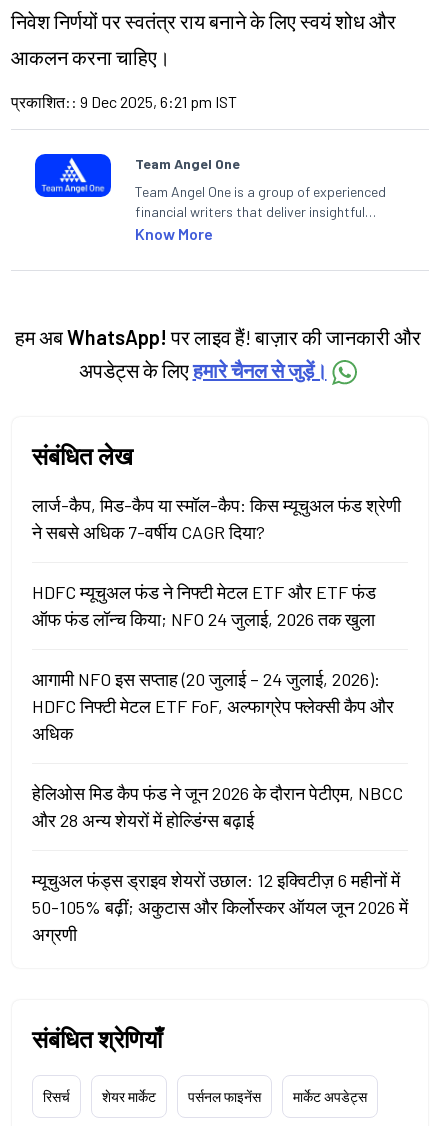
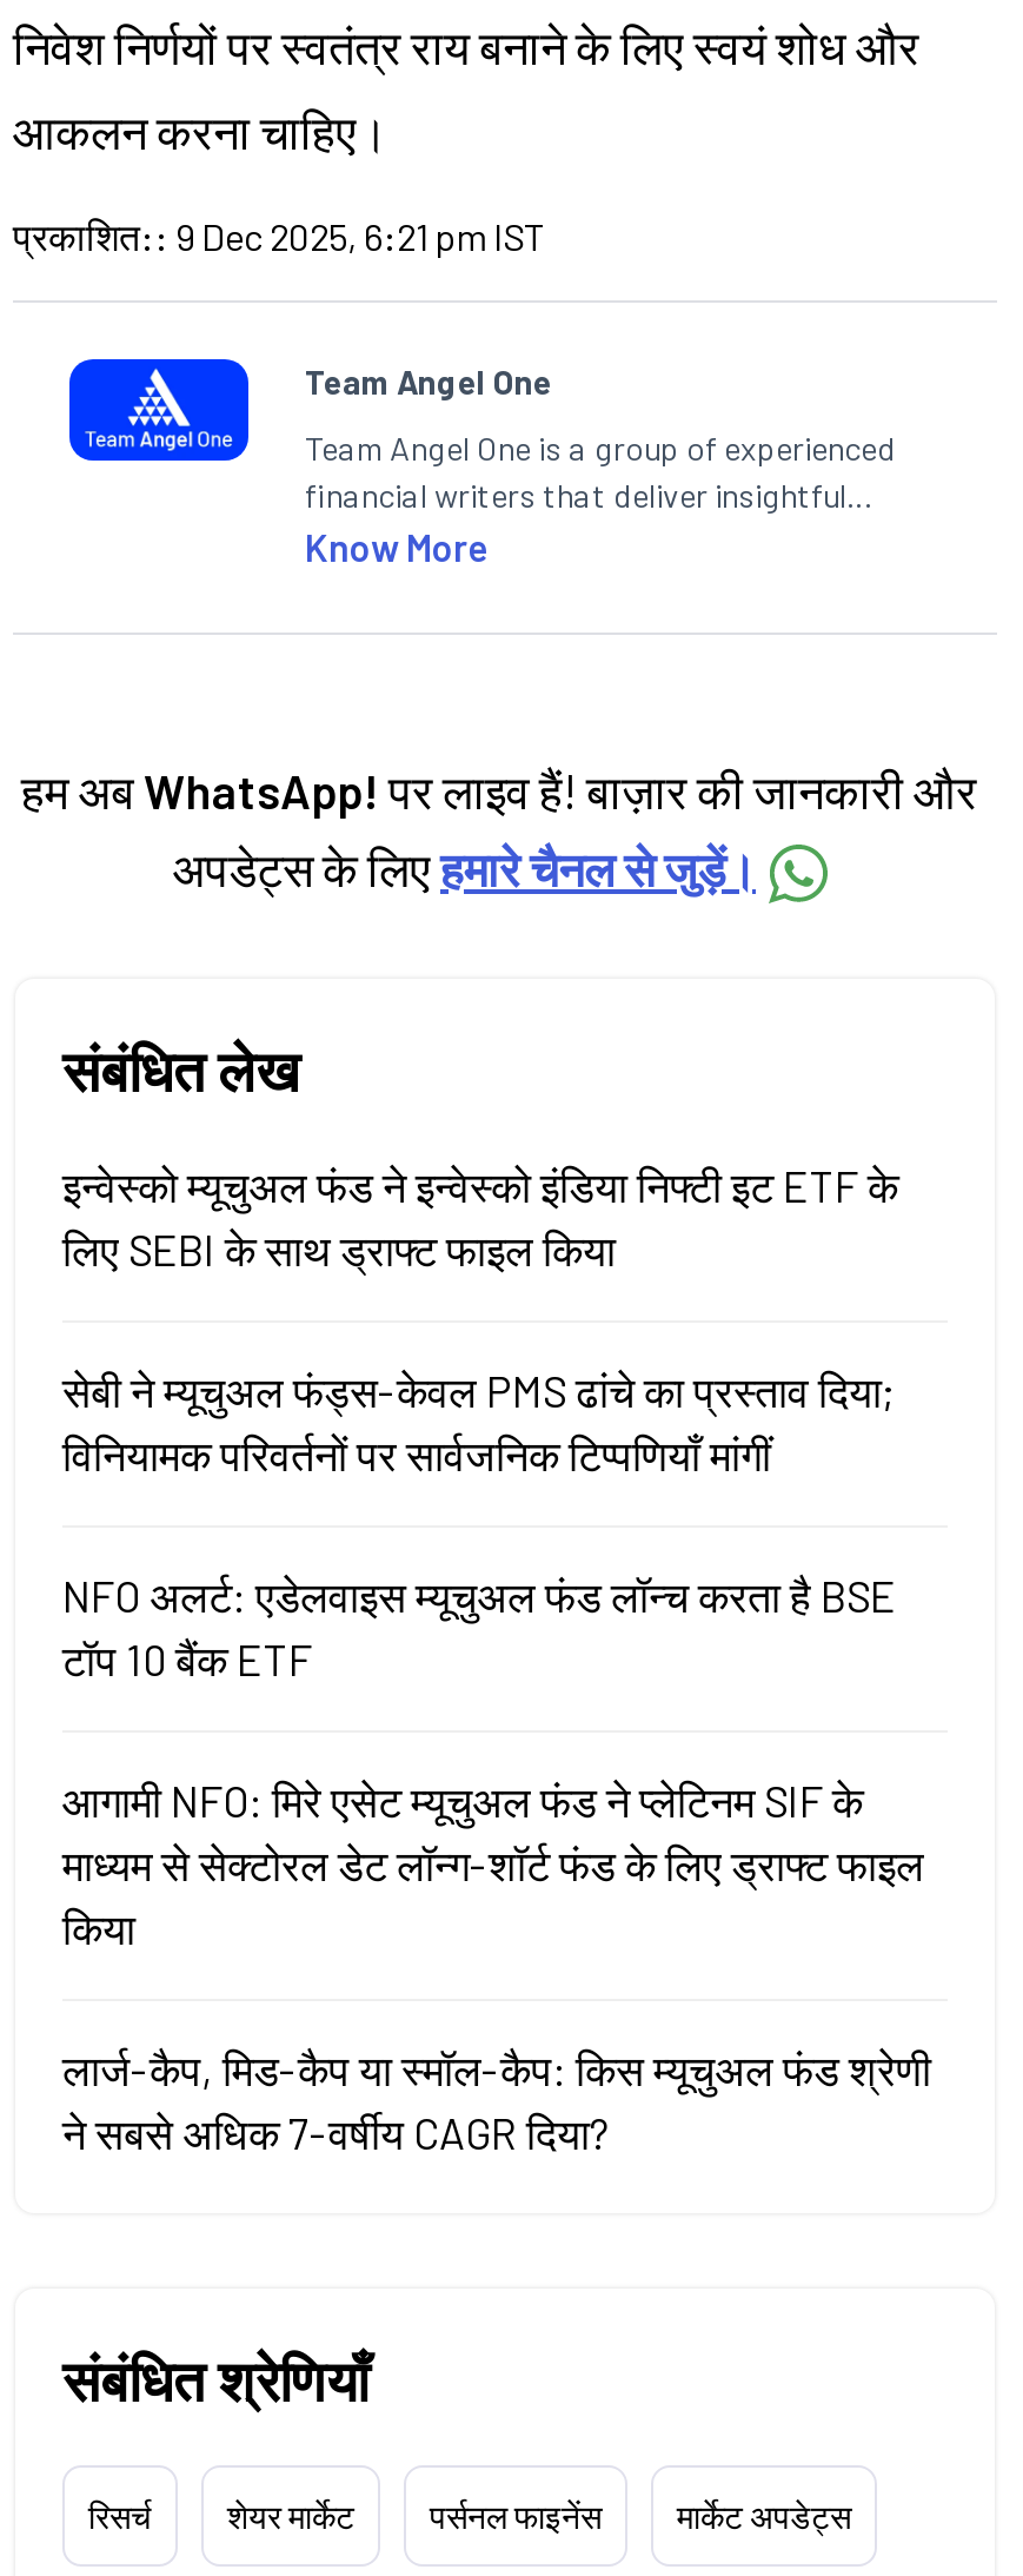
+ इन्वेस्को म्यूचुअल फंड ने इन्वेस्को इंडिया निफ्टी इट ETF के
+ लिए SEBI के साथ ड्राफ्ट फाइल किया
+ सेबी ने म्यूचुअल फंड्स-केवल PMS ढांचे का प्रस्ताव दिया;
+ विनियामक परिवर्तनों पर सार्वजनिक टिप्पणियाँ मांगीं
+ NFO अलर्ट: एडेलवाइस म्यूचुअल फंड लॉन्च करता है BSE
+ टॉप 10 बैंक ETF
+ आगामी NFO: मिरे एसेट म्यूचुअल फंड ने प्लेटिनम SIF के
+ माध्यम से सेक्टोरल डेट लॉन्ग-शॉर्ट फंड के लिए ड्राफ्ट फाइल
+ किया

moved down: लार्ज-कैप, मिड-कैप या स्मॉल-कैप: किस म्यूचुअल फंड श्रेणी | ने सबसे अधिक 7-वर्षीय CAGR दिया?

- HDFC म्यूचुअल फंड ने निफ्टी मेटल ETF और ETF फंड
- ऑफ फंड लॉन्च किया; NFO 24 जुलाई, 2026 तक खुला
- आगामी NFO इस सप्ताह (20 जुलाई – 24 जुलाई, 2026):
- HDFC निफ्टी मेटल ETF FoF, अल्फाग्रेप फ्लेक्सी कैप और
- अधिक
- हेलिओस मिड कैप फंड ने जून 2026 के दौरान पेटीएम, NBCC
- और 28 अन्य शेयरों में होल्डिंग्स बढ़ाई
- म्यूचुअल फंड्स ड्राइव शेयरों उछाल: 12 इक्विटीज़ 6 महीनों में
- 50-105% बढ़ीं; अकुटास और किर्लोस्कर ऑयल जून 2026 में
- अग्रणी
